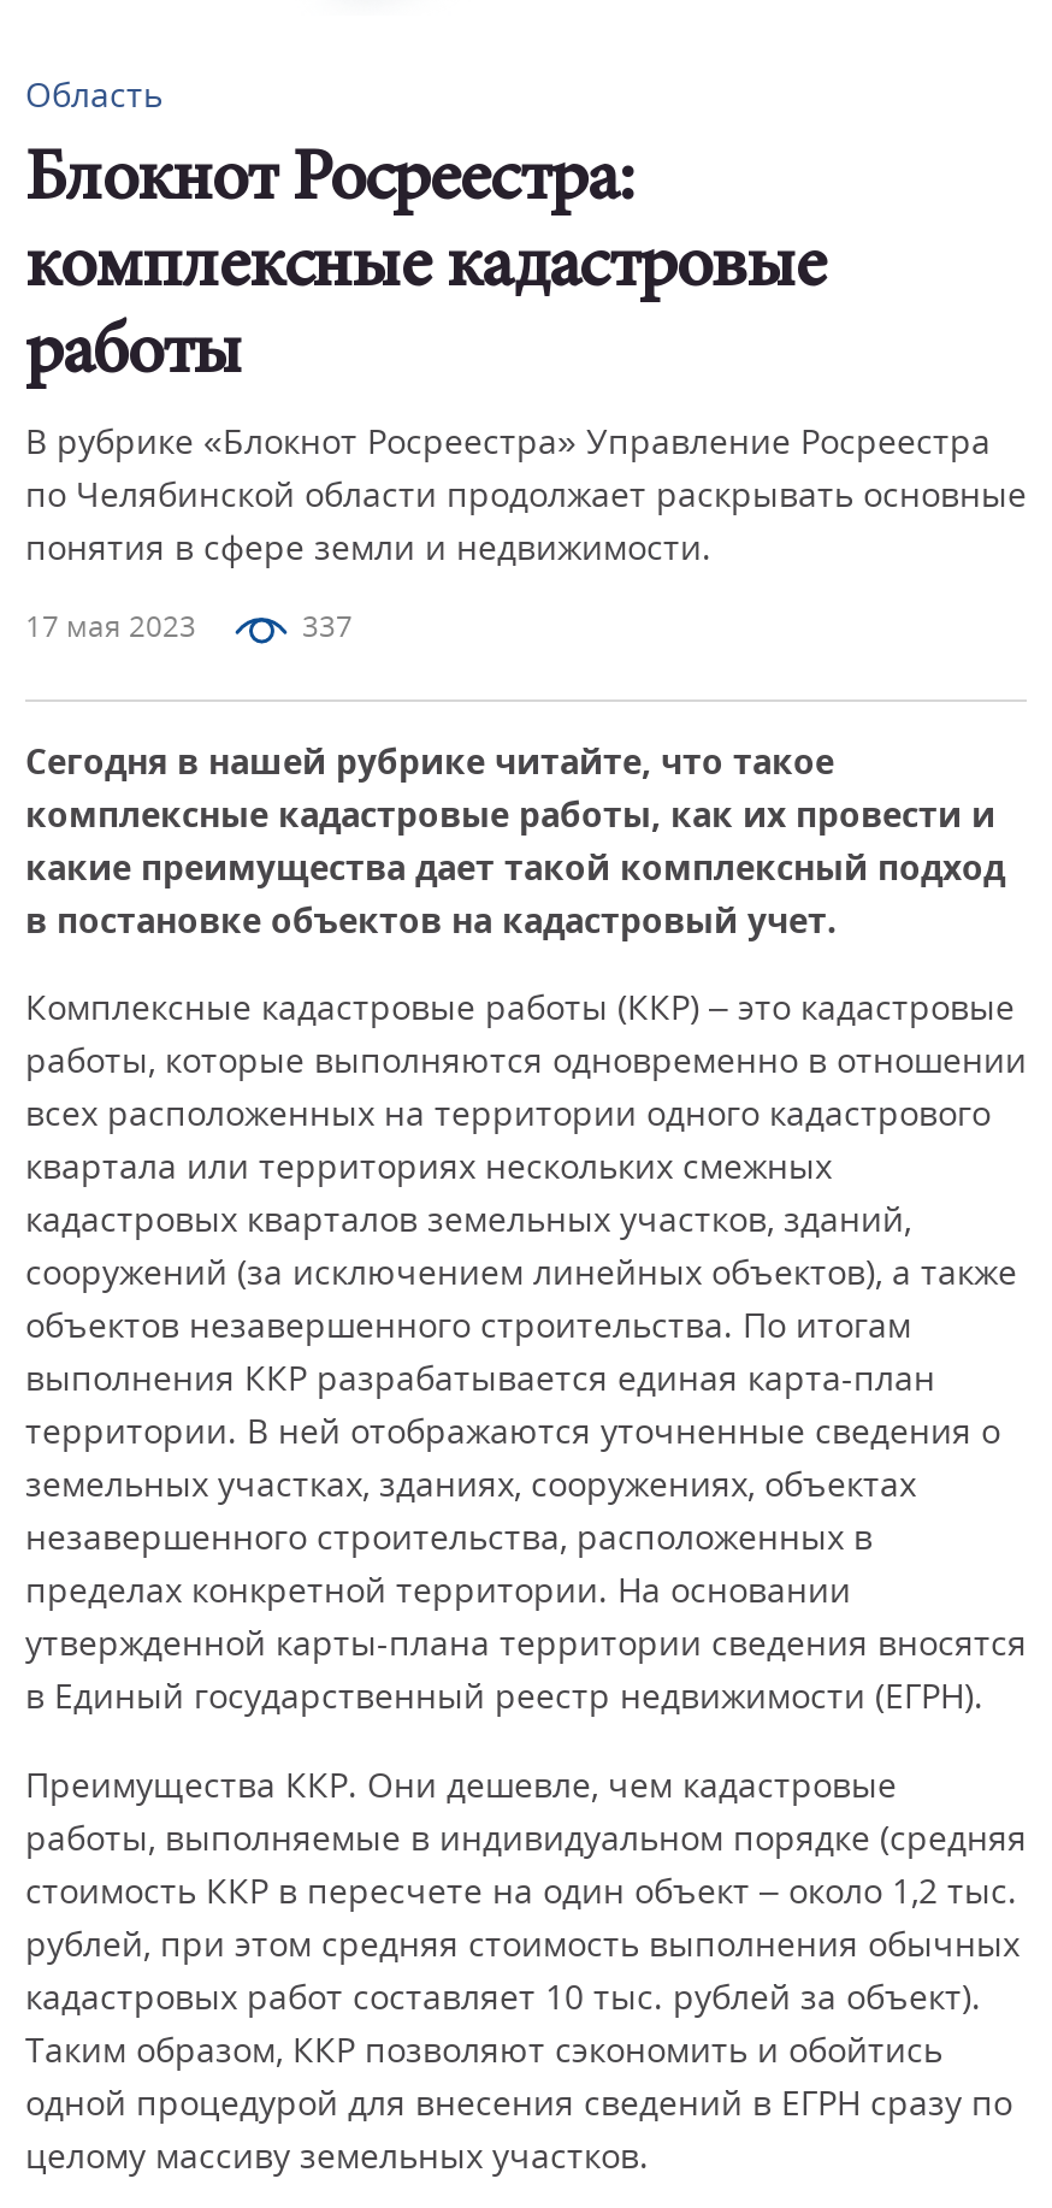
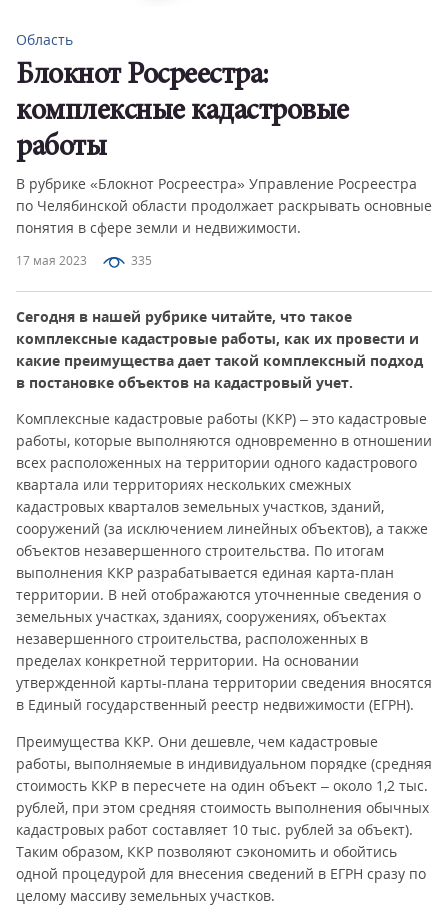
- 337
+ 335
